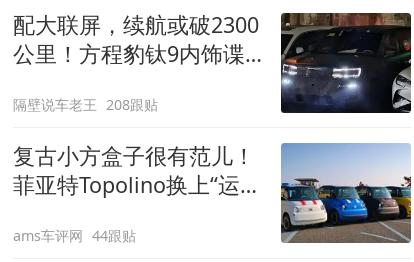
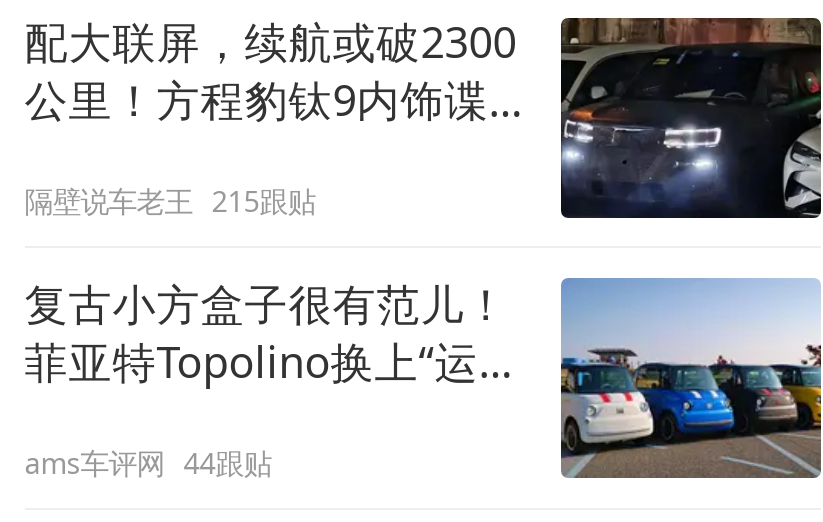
- 隔壁说车老王 208跟贴
+ 隔壁说车老王 215跟贴
